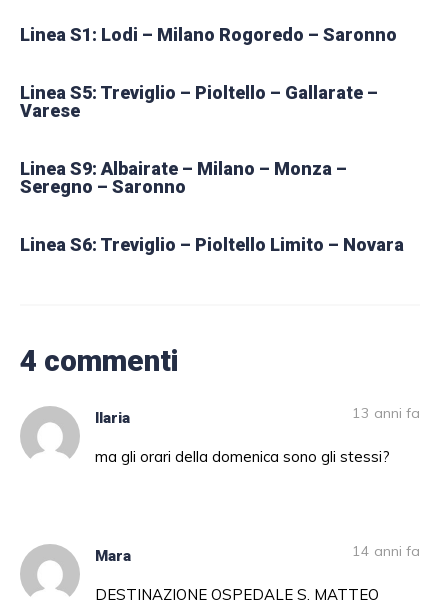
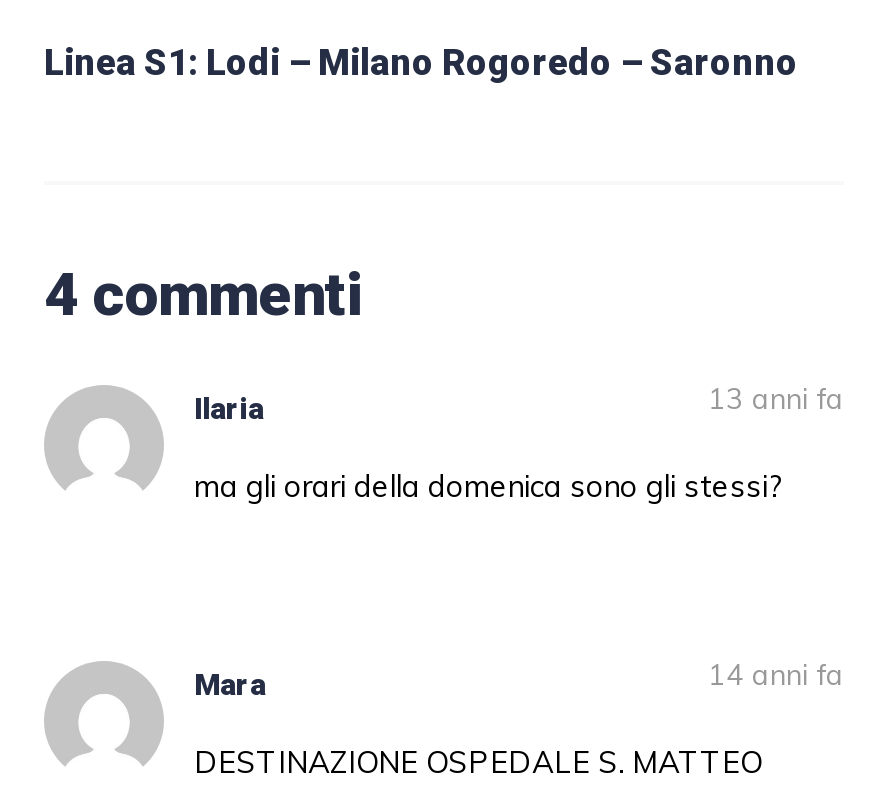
- Linea S5: Treviglio – Pioltello – Gallarate –
- Varese
- Linea S9: Albairate – Milano – Monza –
- Seregno – Saronno
- Linea S6: Treviglio – Pioltello Limito – Novara
